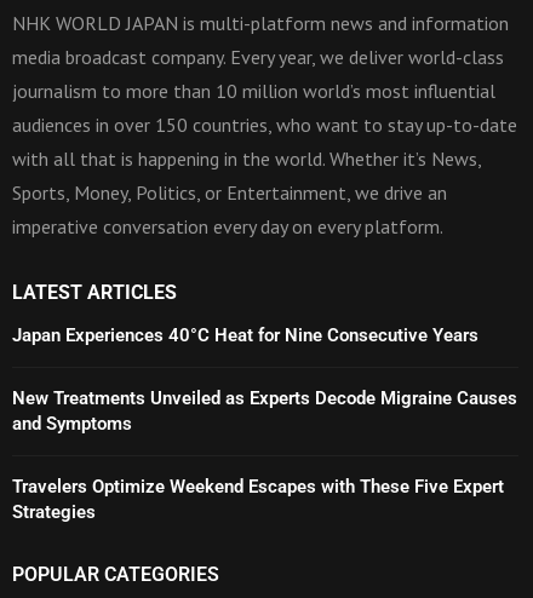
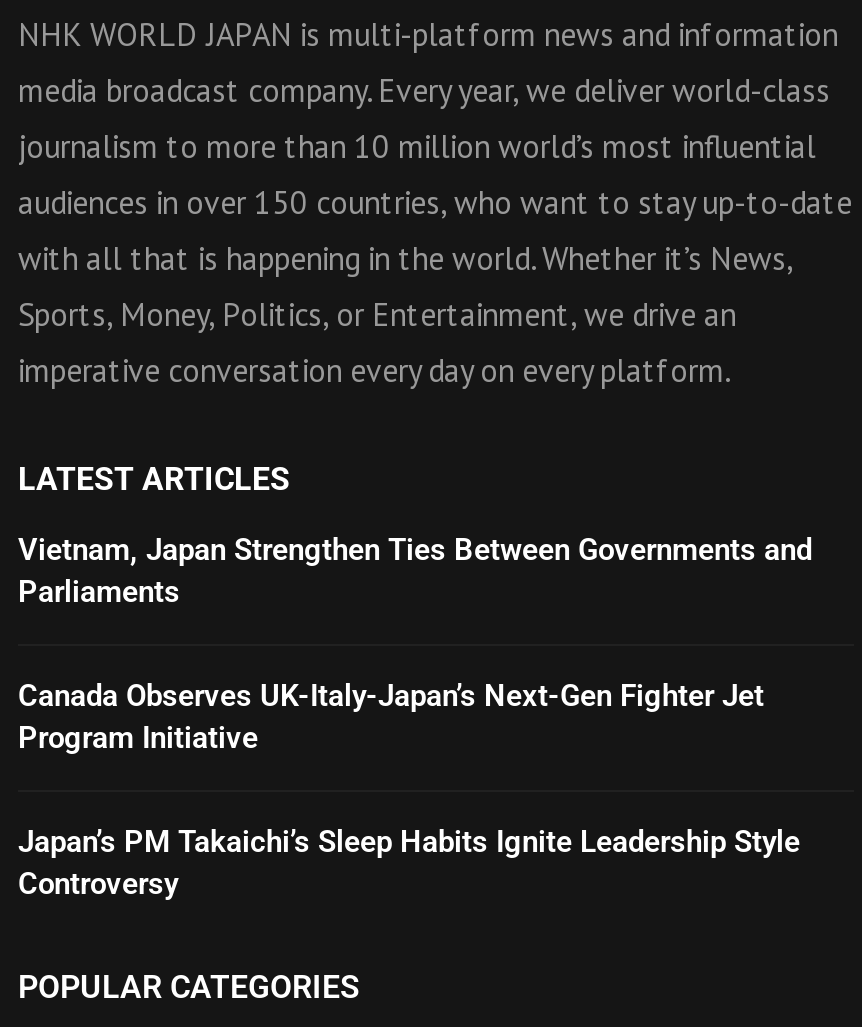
- Japan Experiences 40°C Heat for Nine Consecutive Years
+ Vietnam, Japan Strengthen Ties Between Governments and
+ Parliaments

- New Treatments Unveiled as Experts Decode Migraine Causes
- and Symptoms
+ Canada Observes UK-Italy-Japan’s Next-Gen Fighter Jet
+ Program Initiative

- Travelers Optimize Weekend Escapes with These Five Expert
- Strategies
+ Japan’s PM Takaichi’s Sleep Habits Ignite Leadership Style
+ Controversy
